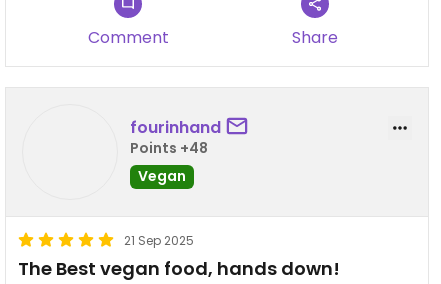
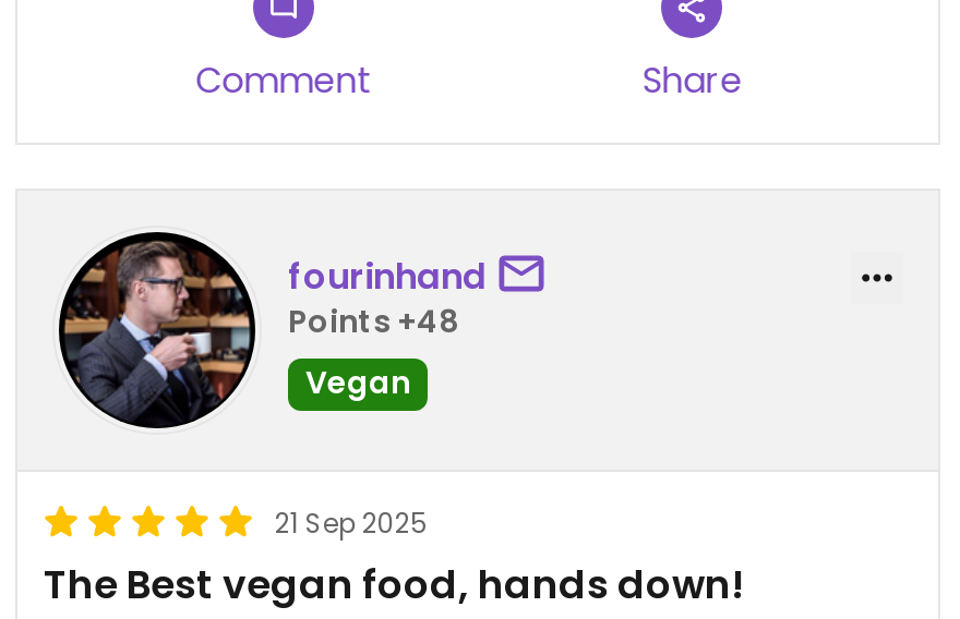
+ [image]
